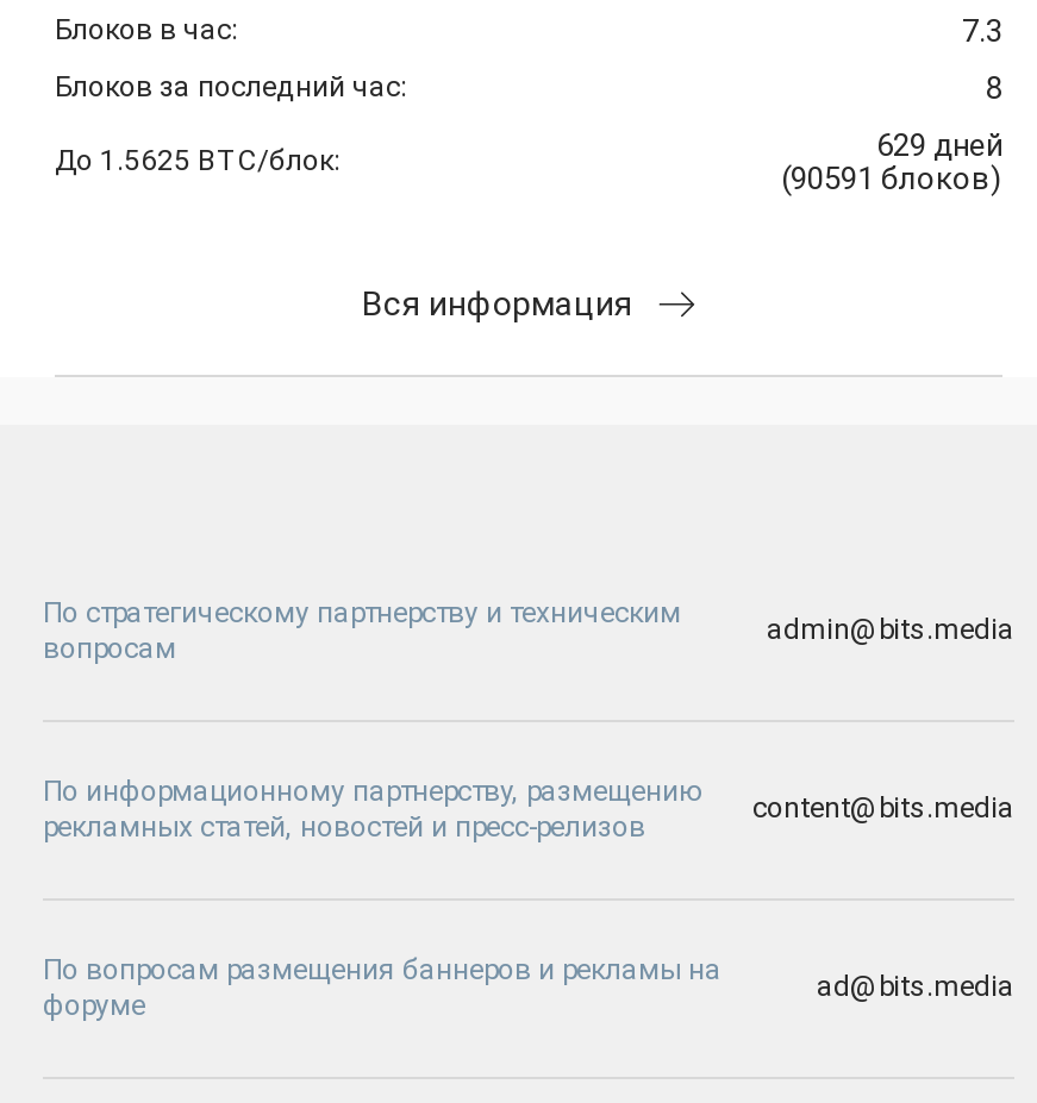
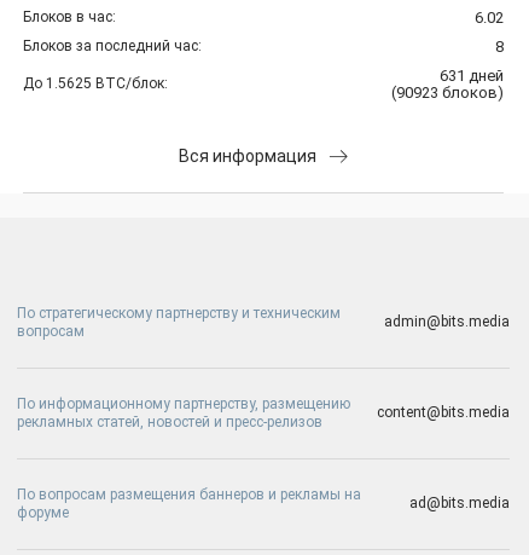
- 7.3
+ 6.02

- 629 дней
+ 631 дней

- (90591 блоков)
+ (90923 блоков)
